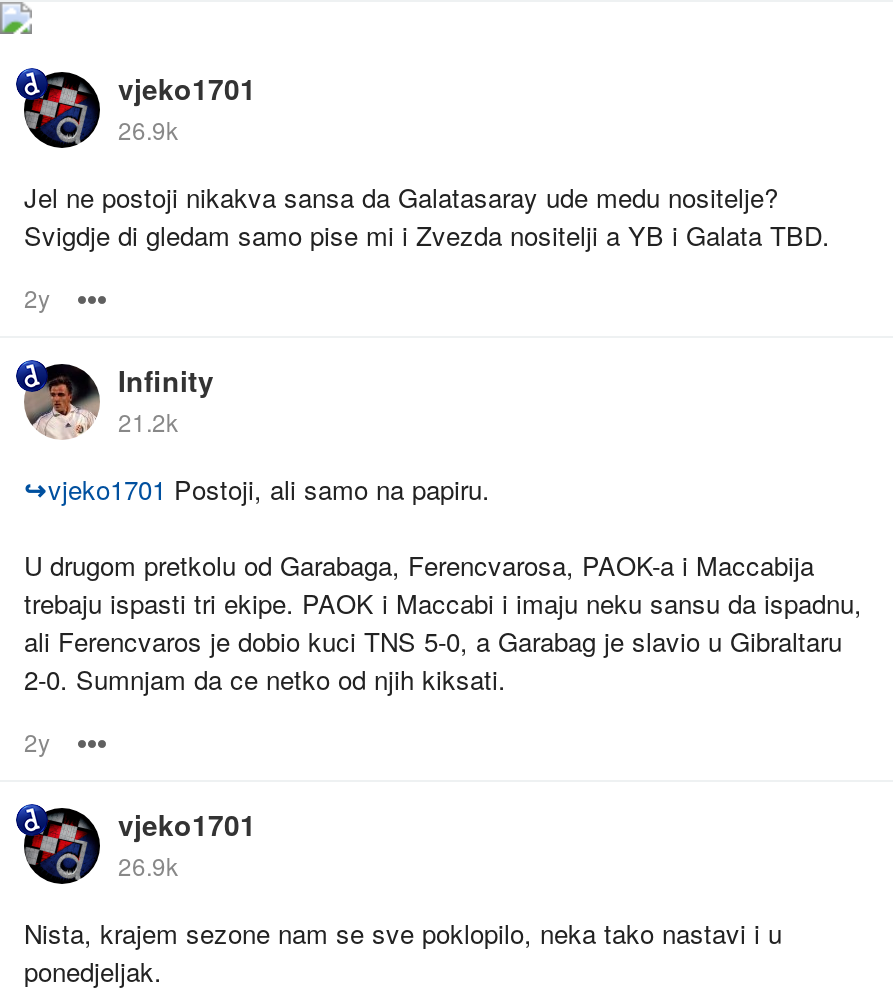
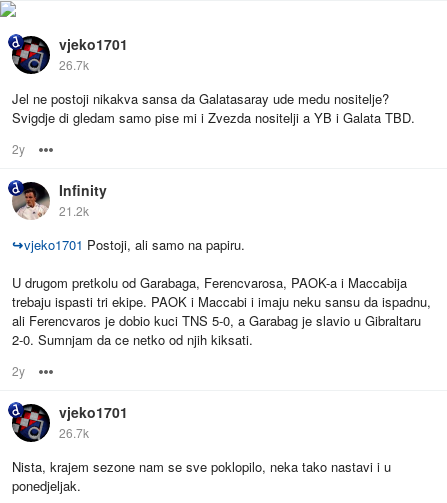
- 26.9k
+ 26.7k

- 26.9k
+ 26.7k
